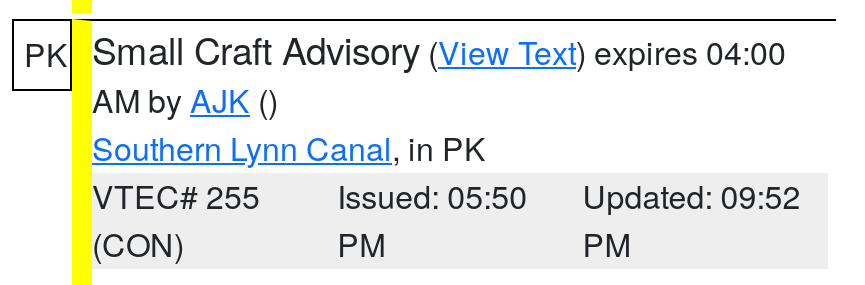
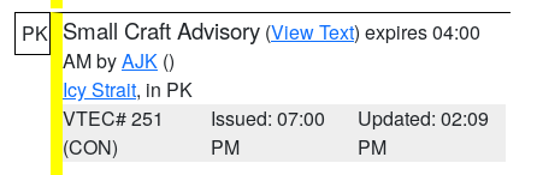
- Southern Lynn Canal, in PK
- VTEC# 255
+ Icy Strait, in PK
+ VTEC# 251

- Issued: 05:50
+ Issued: 07:00

- Updated: 09:52
+ Updated: 02:09
